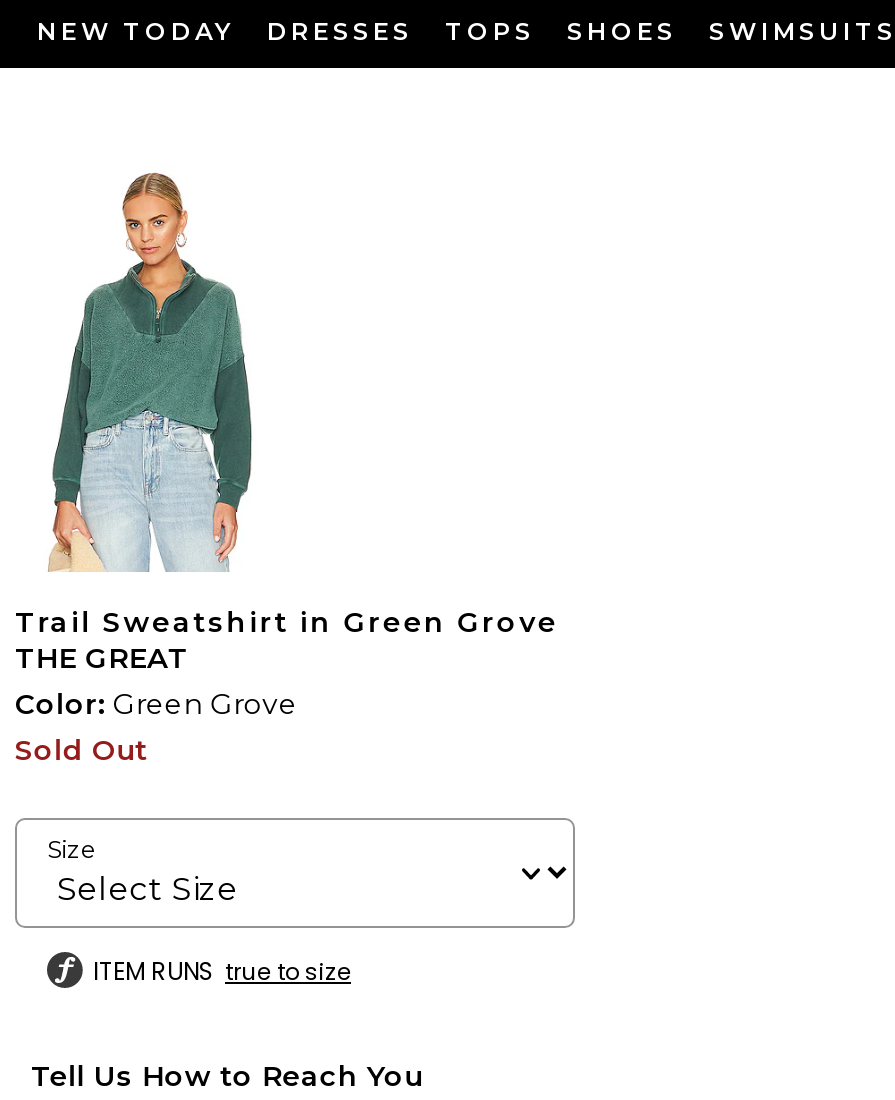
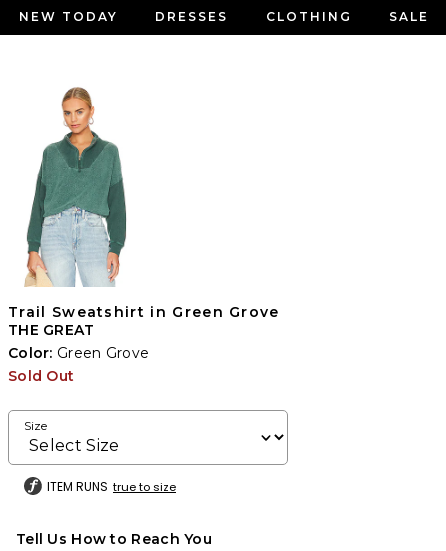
- TOPS
- SHOES
- SWIMSUITS
+ CLOTHING
+ SALE
